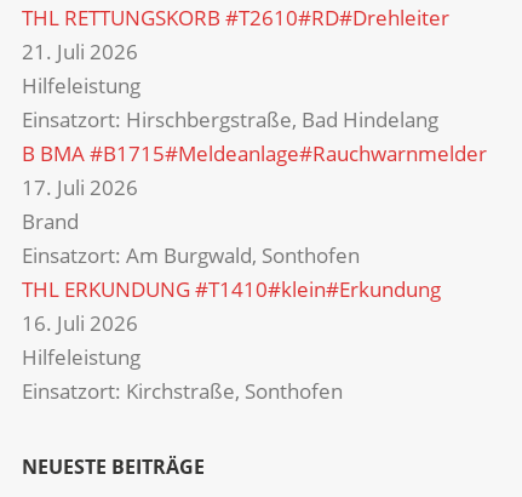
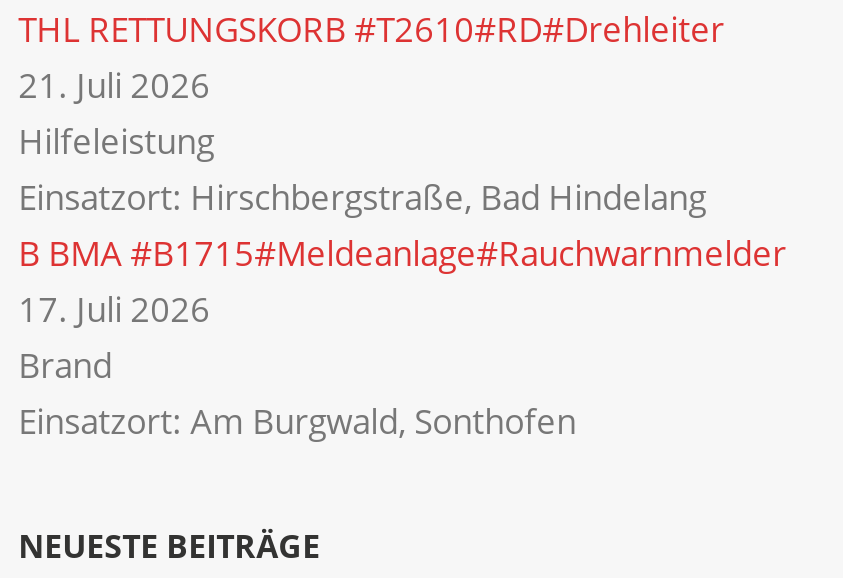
- THL ERKUNDUNG #T1410#klein#Erkundung
- 16. Juli 2026
- Hilfeleistung
- Einsatzort: Kirchstraße, Sonthofen
